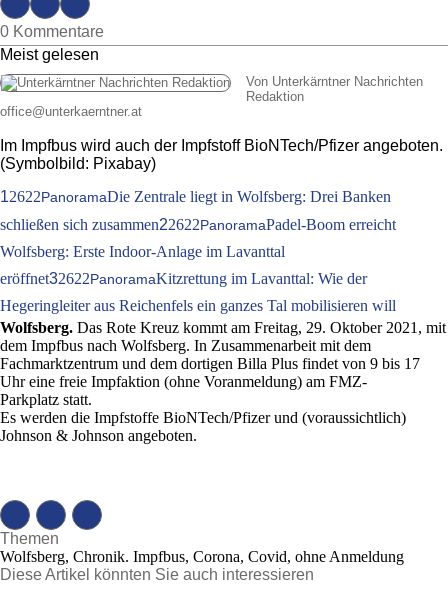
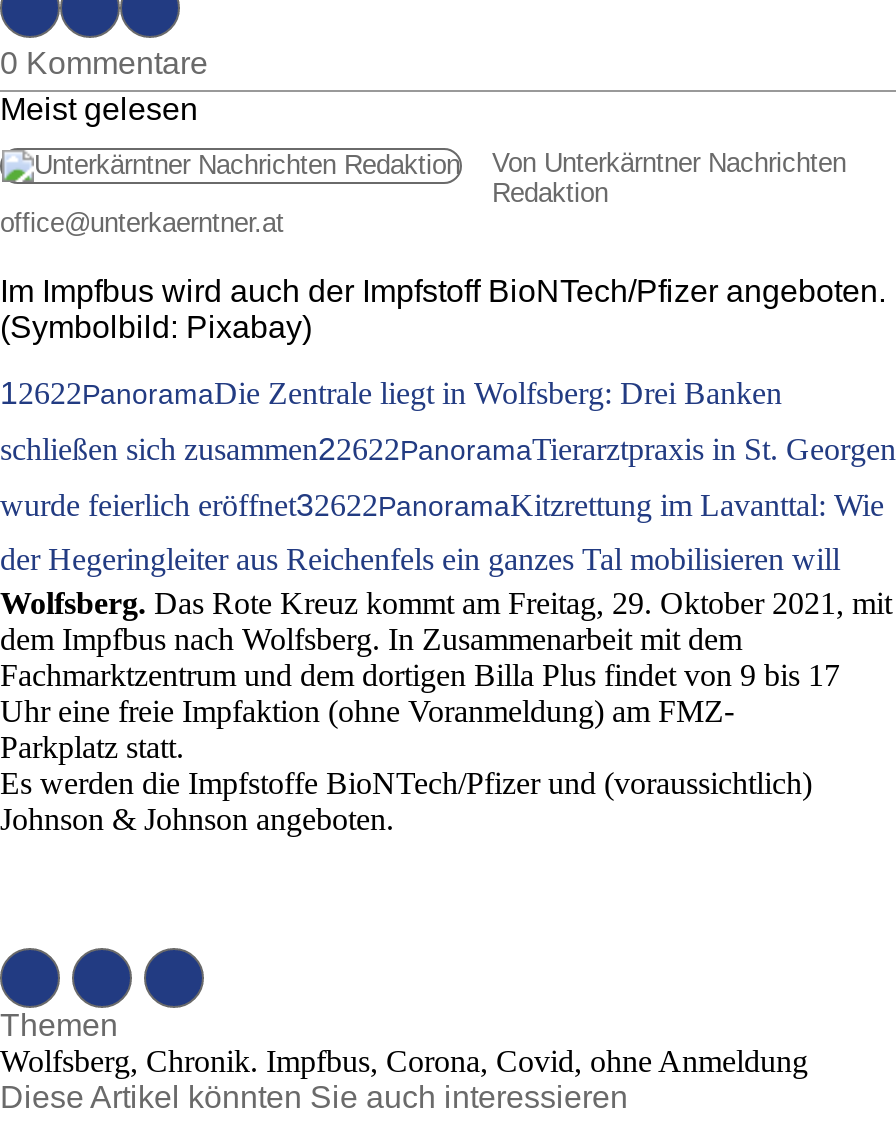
- schließen sich zusammen22622PanoramaPadel-Boom erreicht
- Wolfsberg: Erste Indoor-Anlage im Lavanttal
- eröffnet32622PanoramaKitzrettung im Lavanttal: Wie der
- Hegeringleiter aus Reichenfels ein ganzes Tal mobilisieren will
+ schließen sich zusammen22622PanoramaTierarztpraxis in St. Georgen
+ wurde feierlich eröffnet32622PanoramaKitzrettung im Lavanttal: Wie
+ der Hegeringleiter aus Reichenfels ein ganzes Tal mobilisieren will
